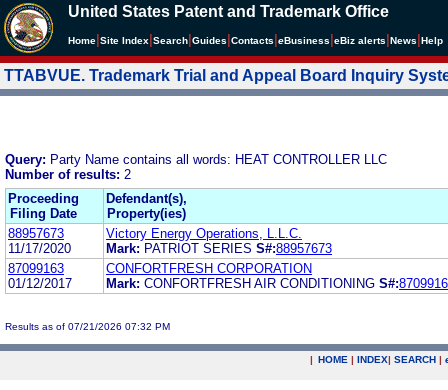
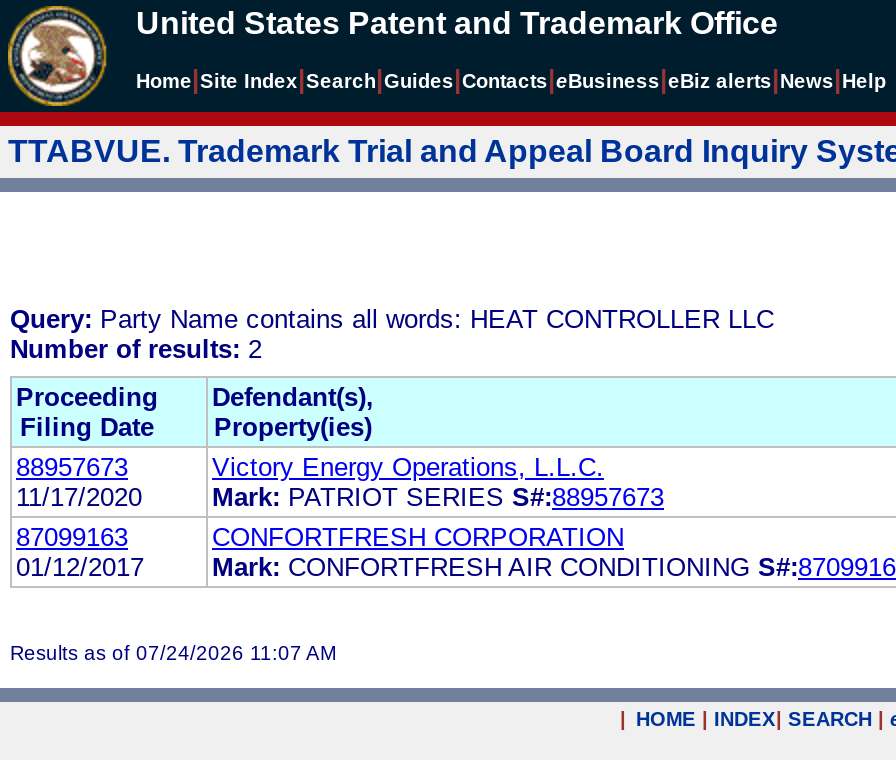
- Results as of 07/21/2026 07:32 PM
+ Results as of 07/24/2026 11:07 AM
